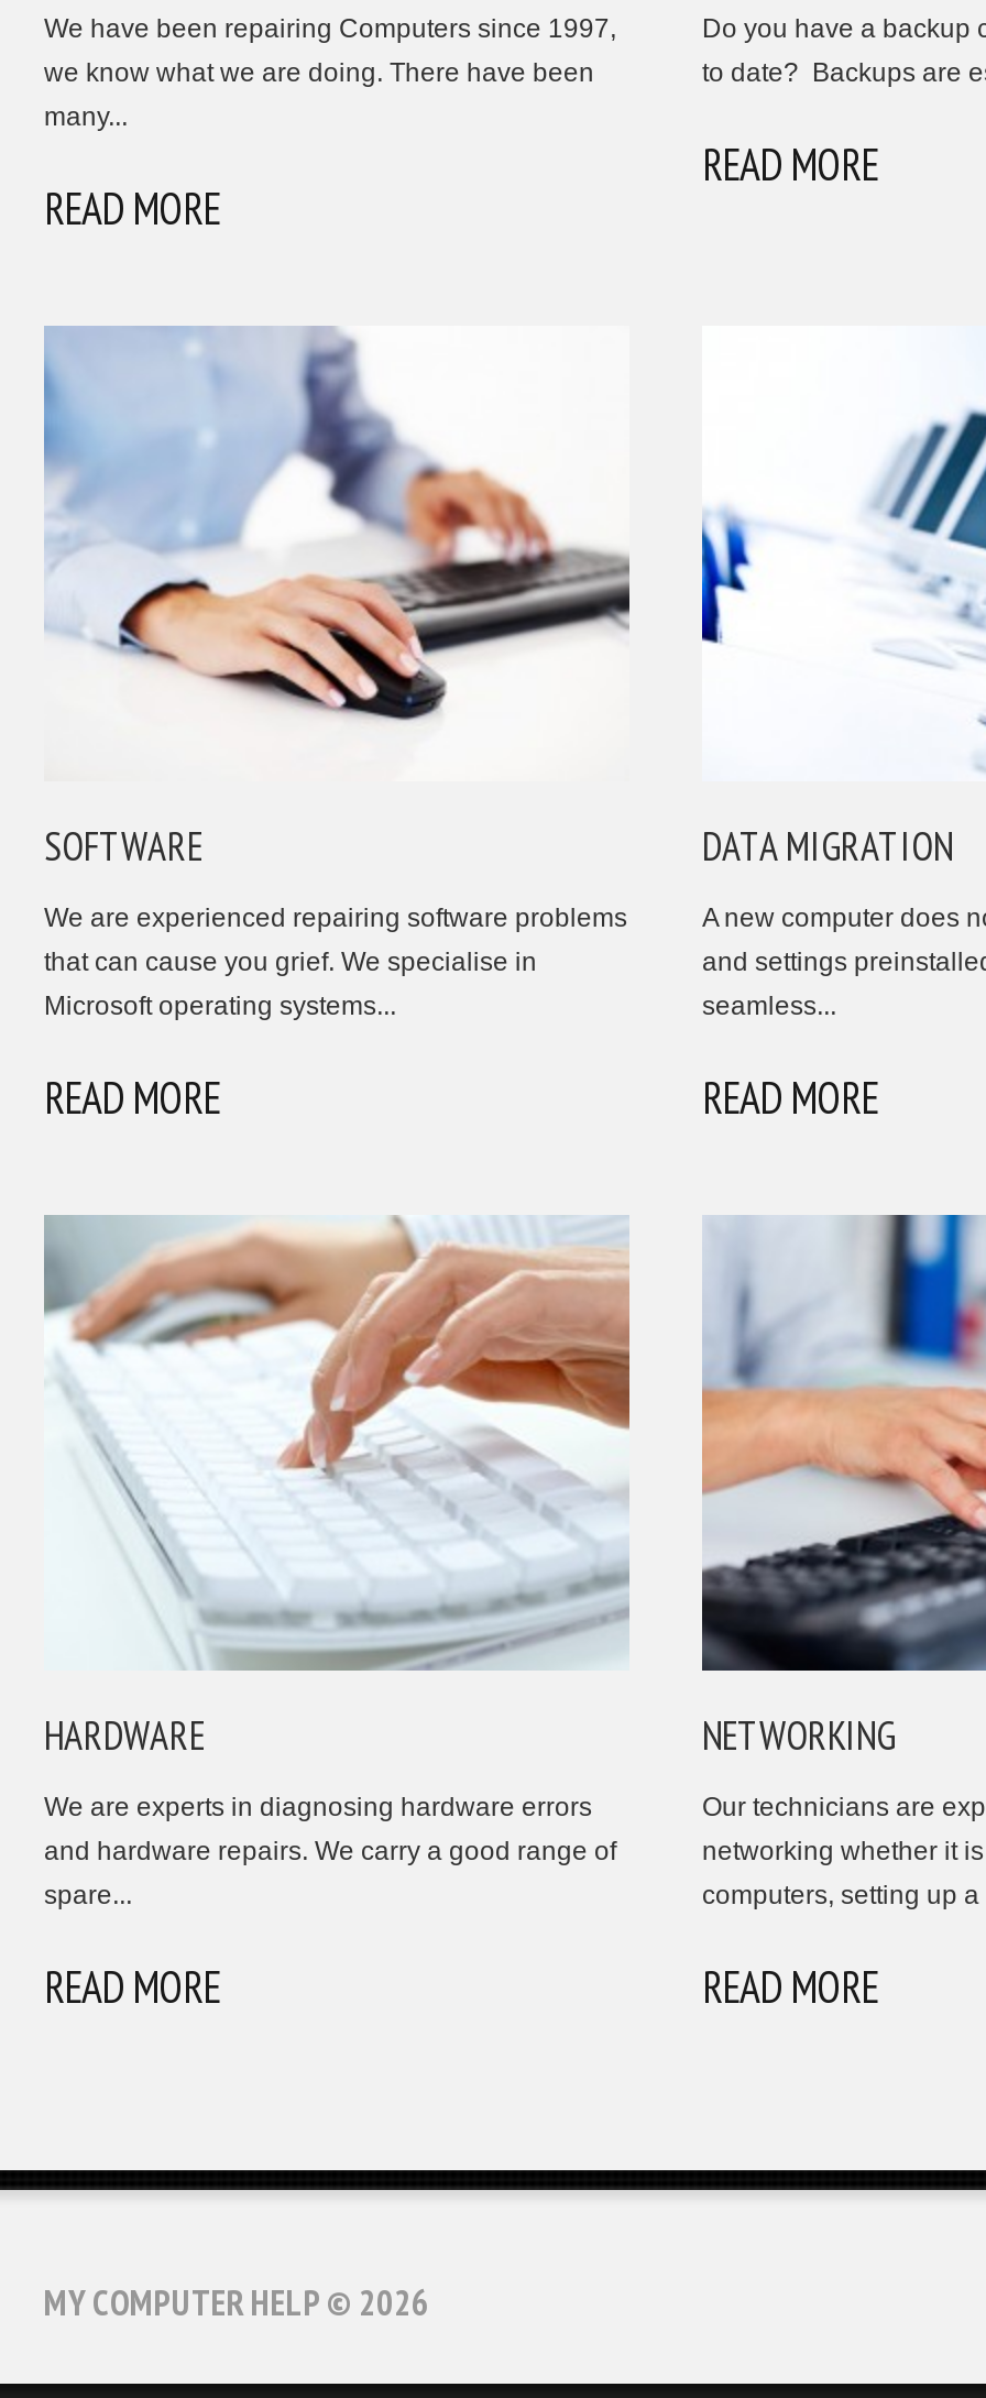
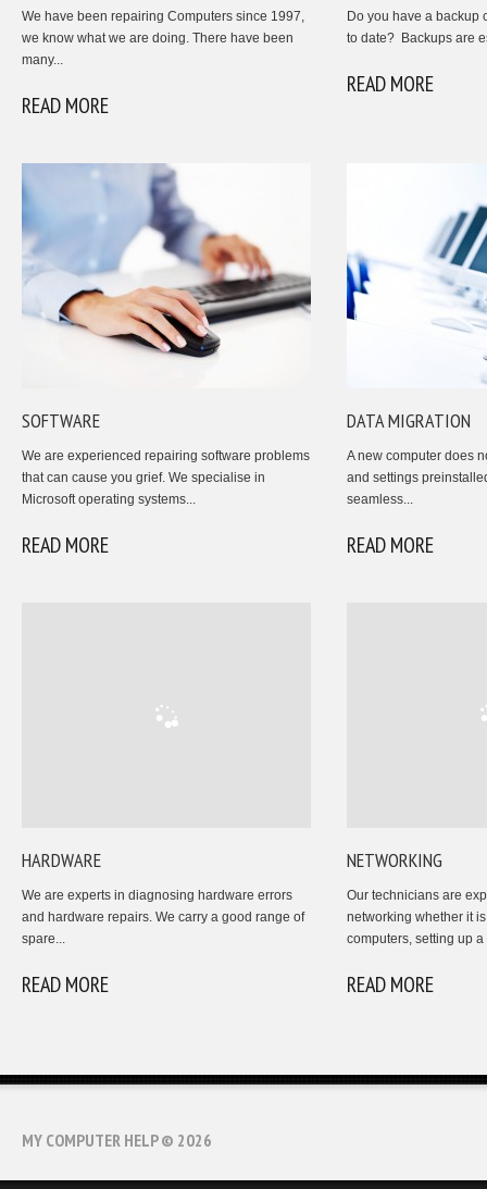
- [image]

- [image]
